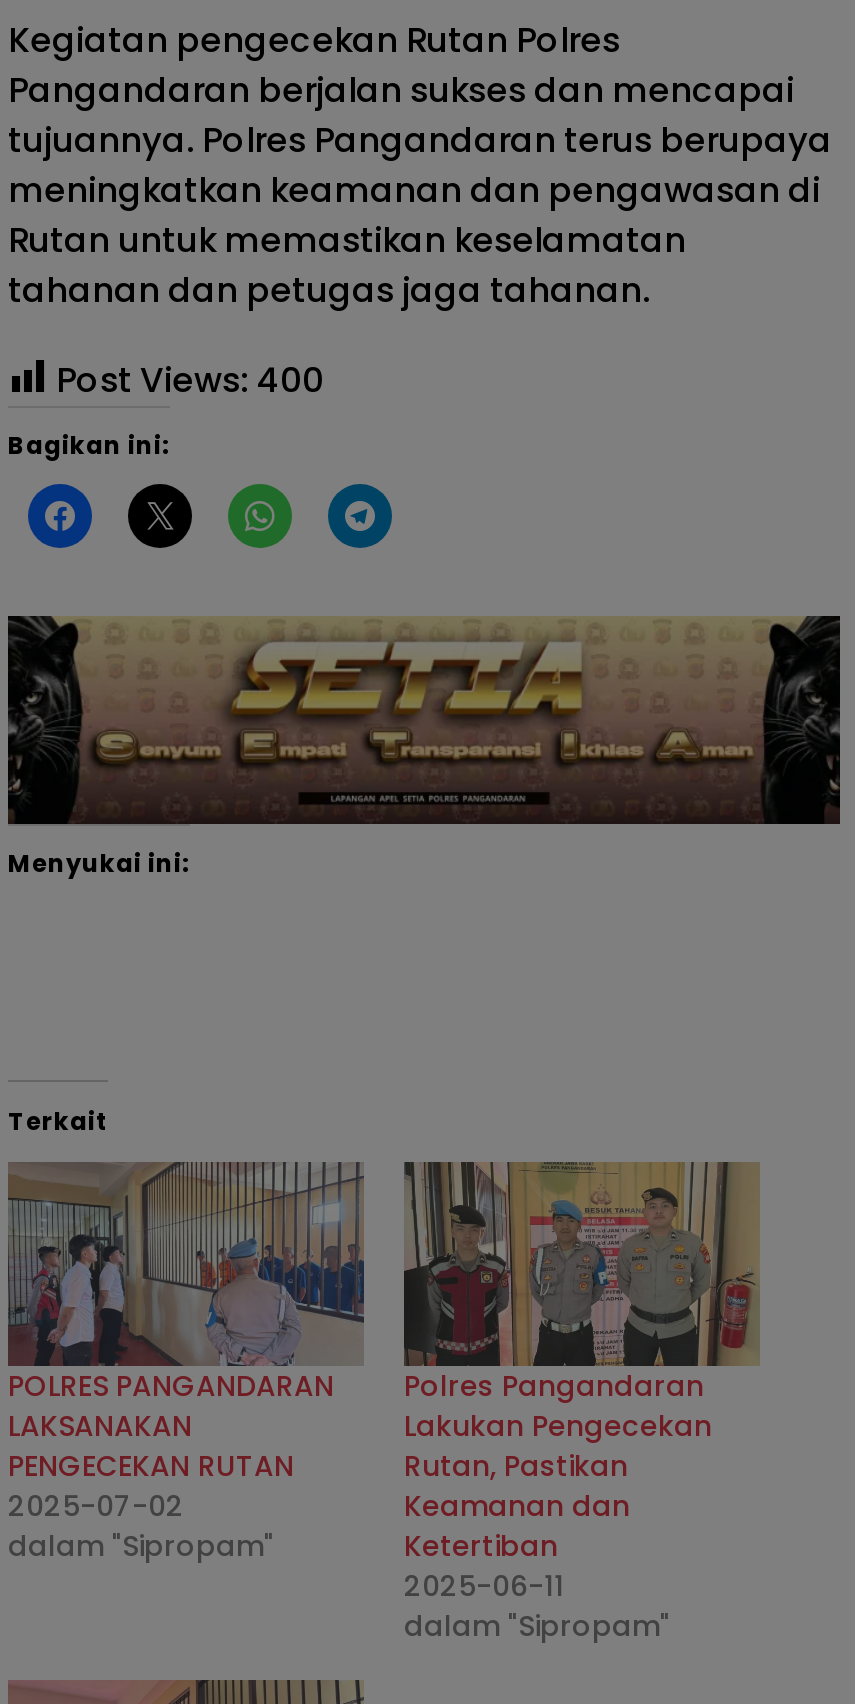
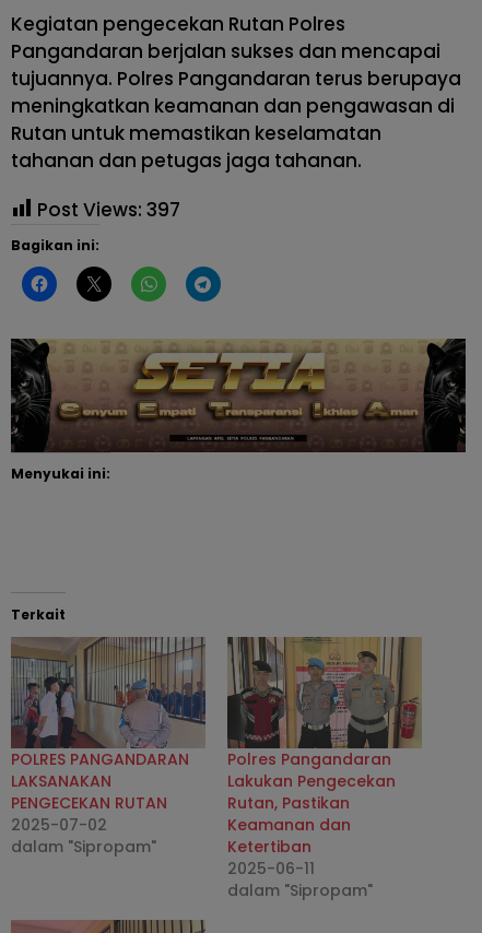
- Post Views: 400
+ Post Views: 397
